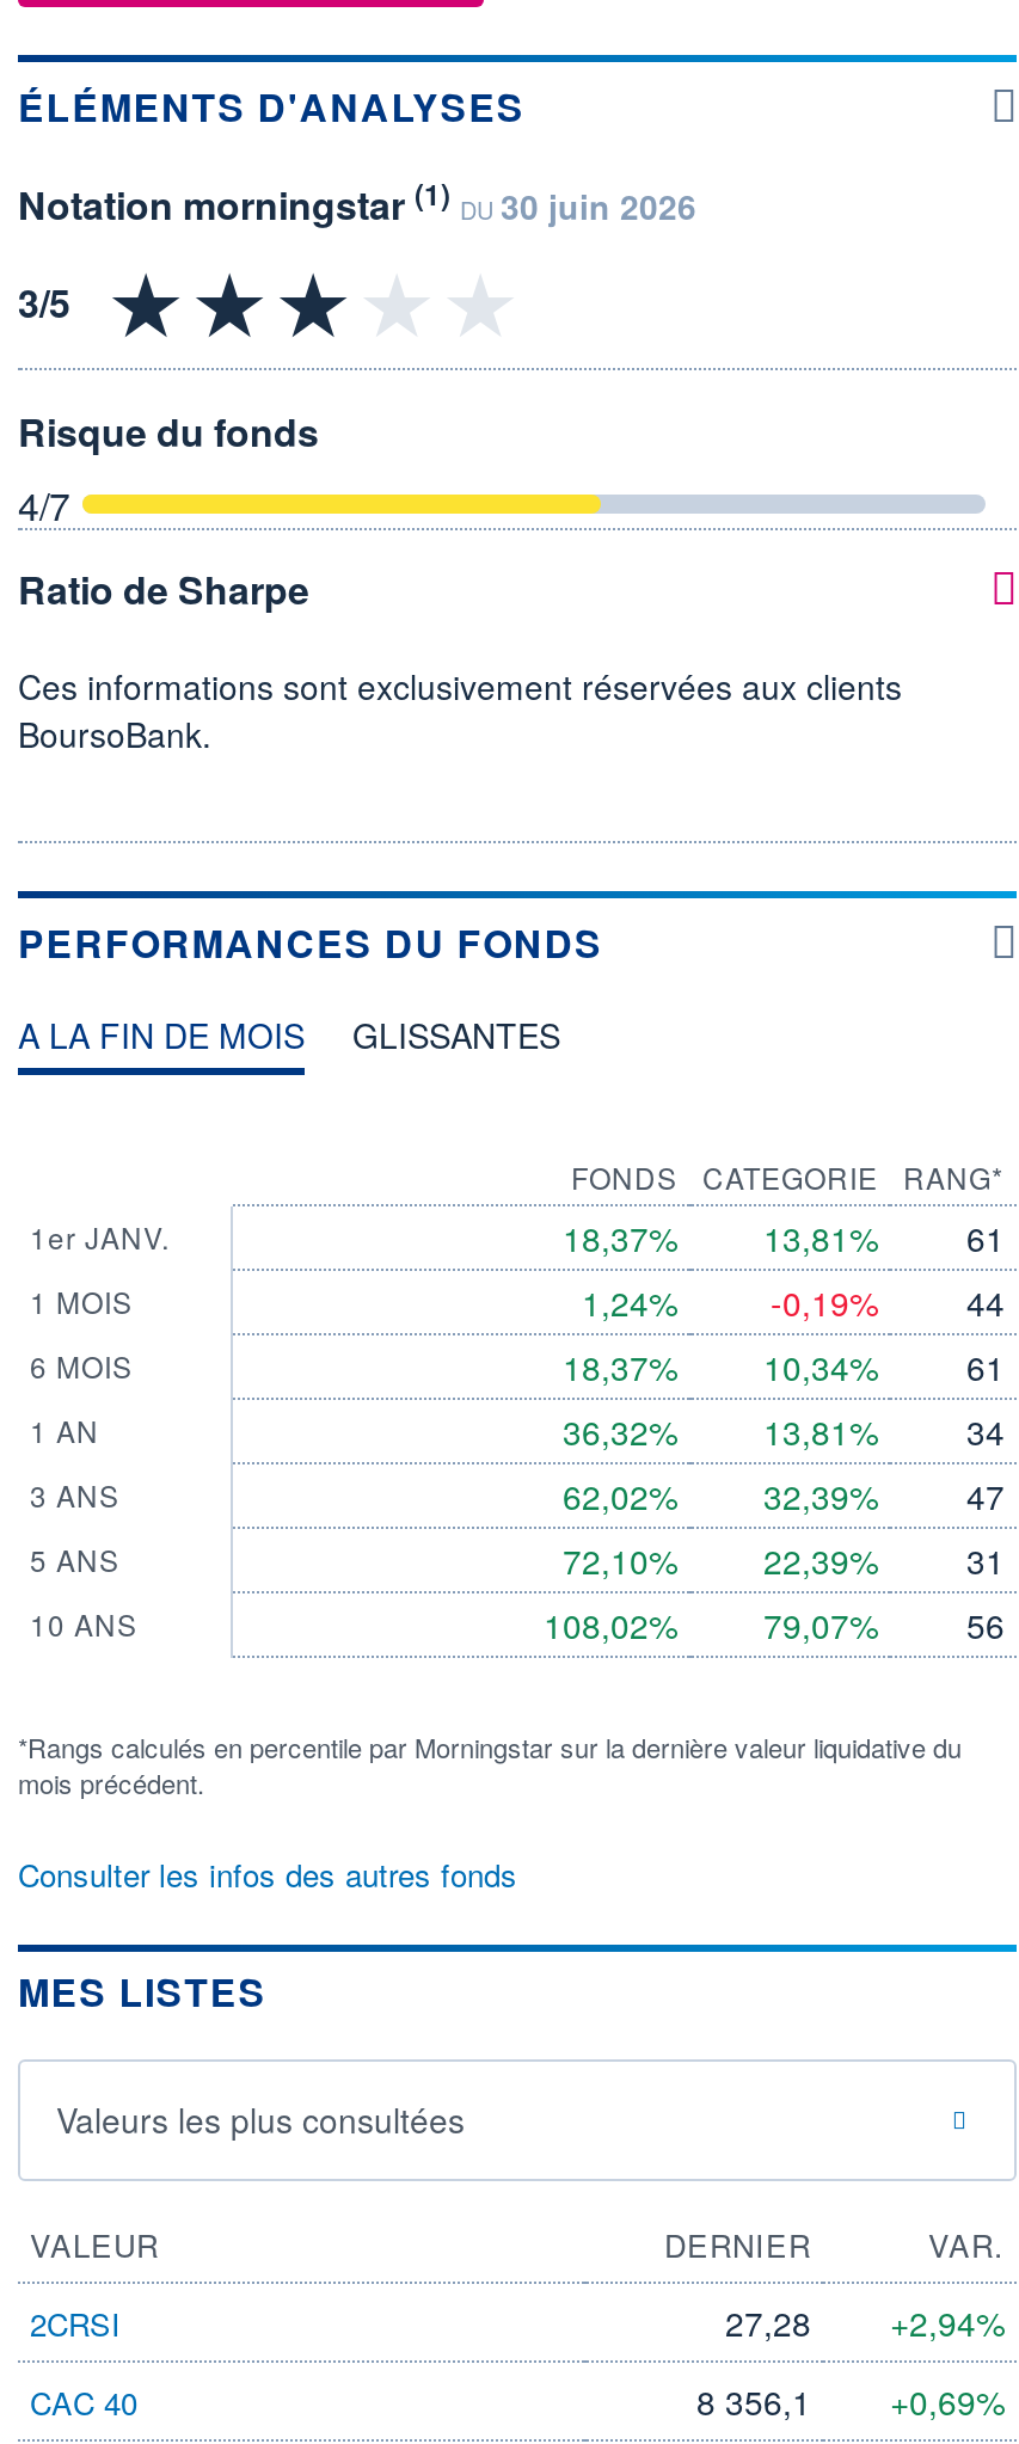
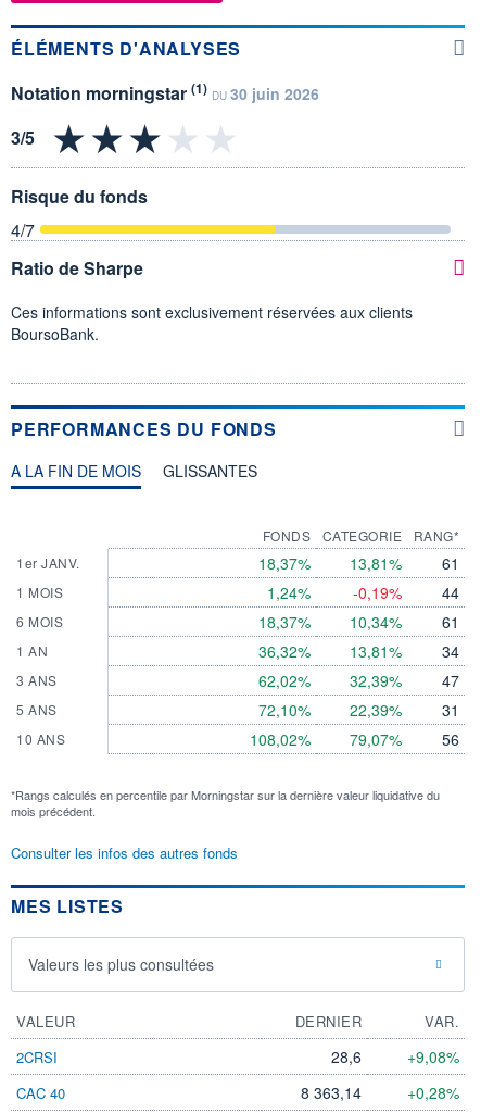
- 27,28
+ 28,6

- +2,94%
+ +9,08%

- 8 356,1
+ 8 363,14

- +0,69%
+ +0,28%
